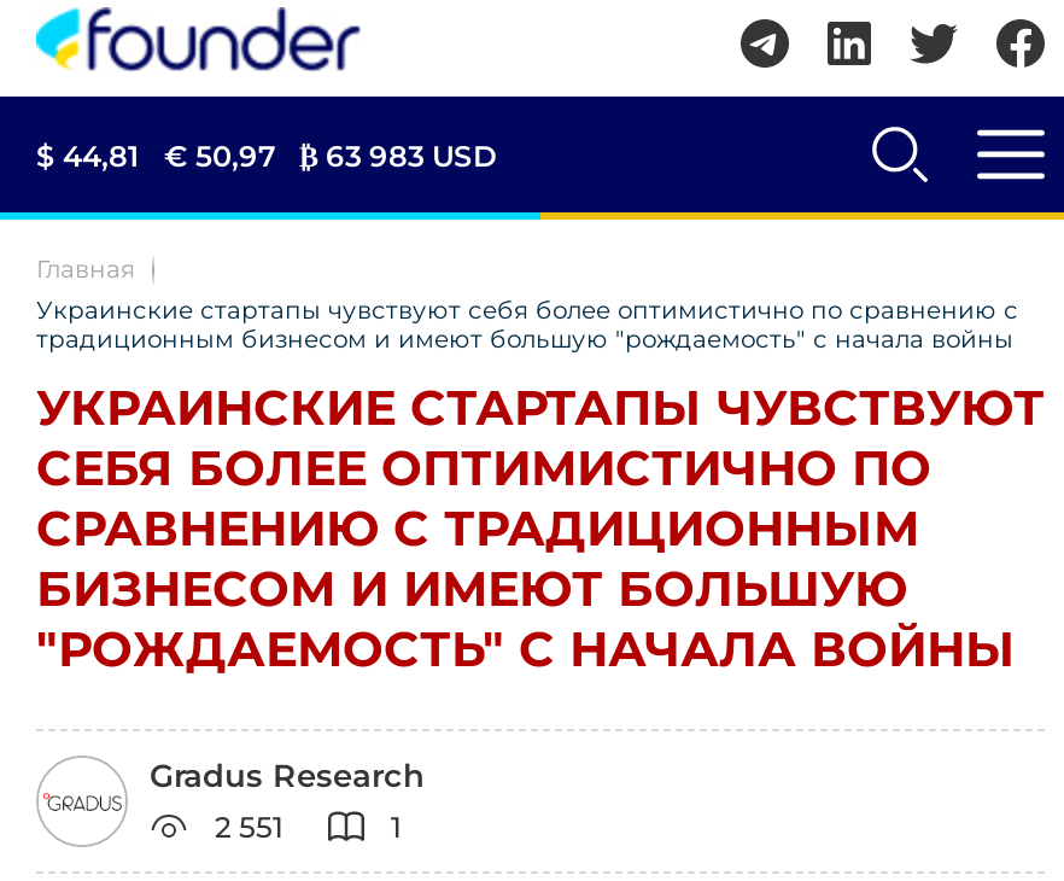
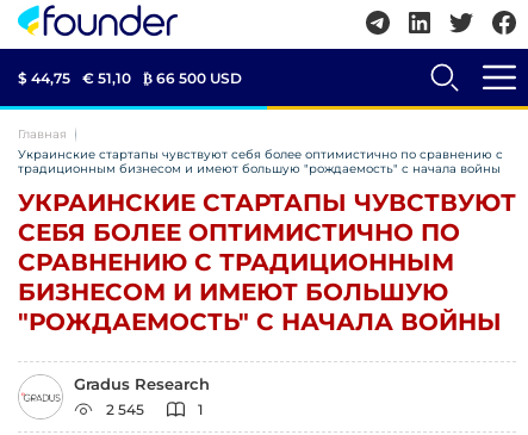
- $ 44,81
+ $ 44,75

- € 50,97
+ € 51,10

- ₿ 63 983 USD
+ ₿ 66 500 USD

- 2 551
+ 2 545
